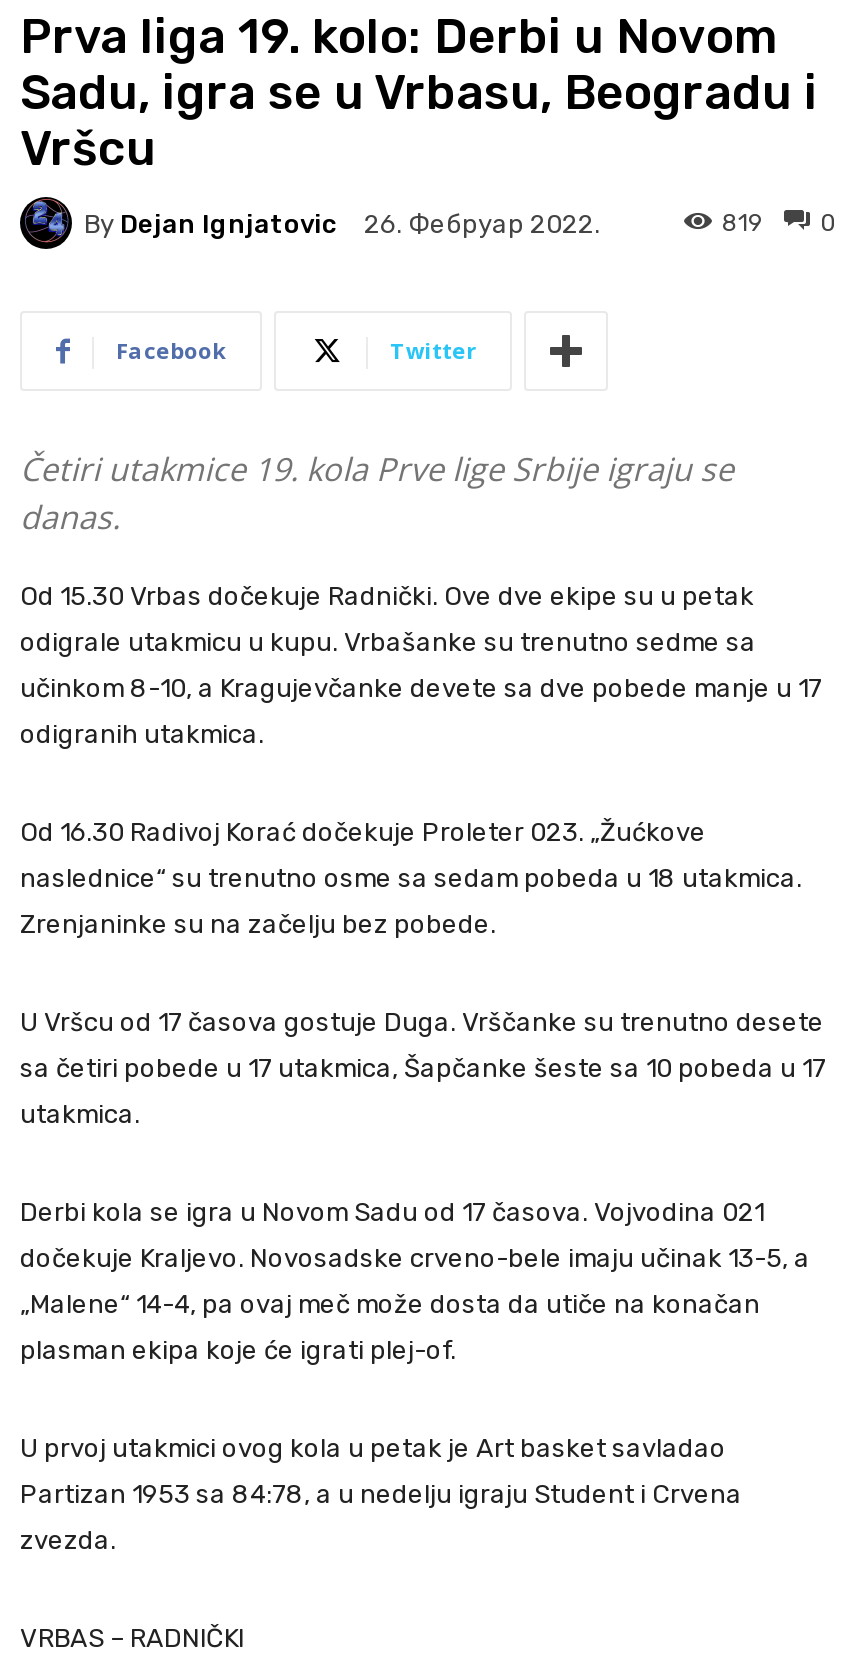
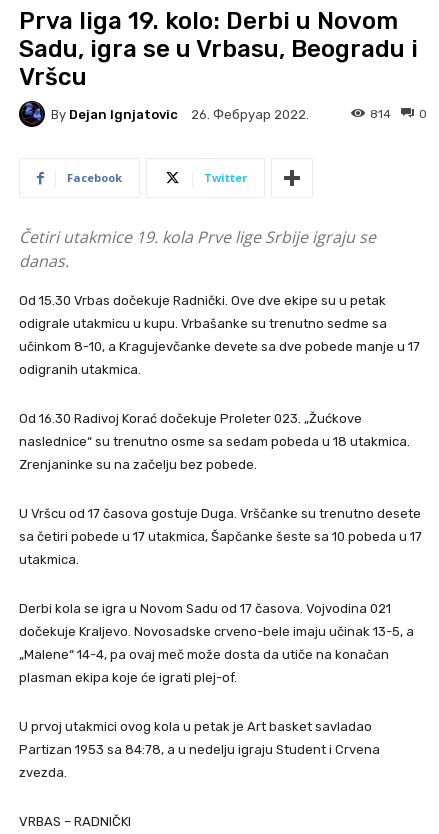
- 819 0
+ 814 0
